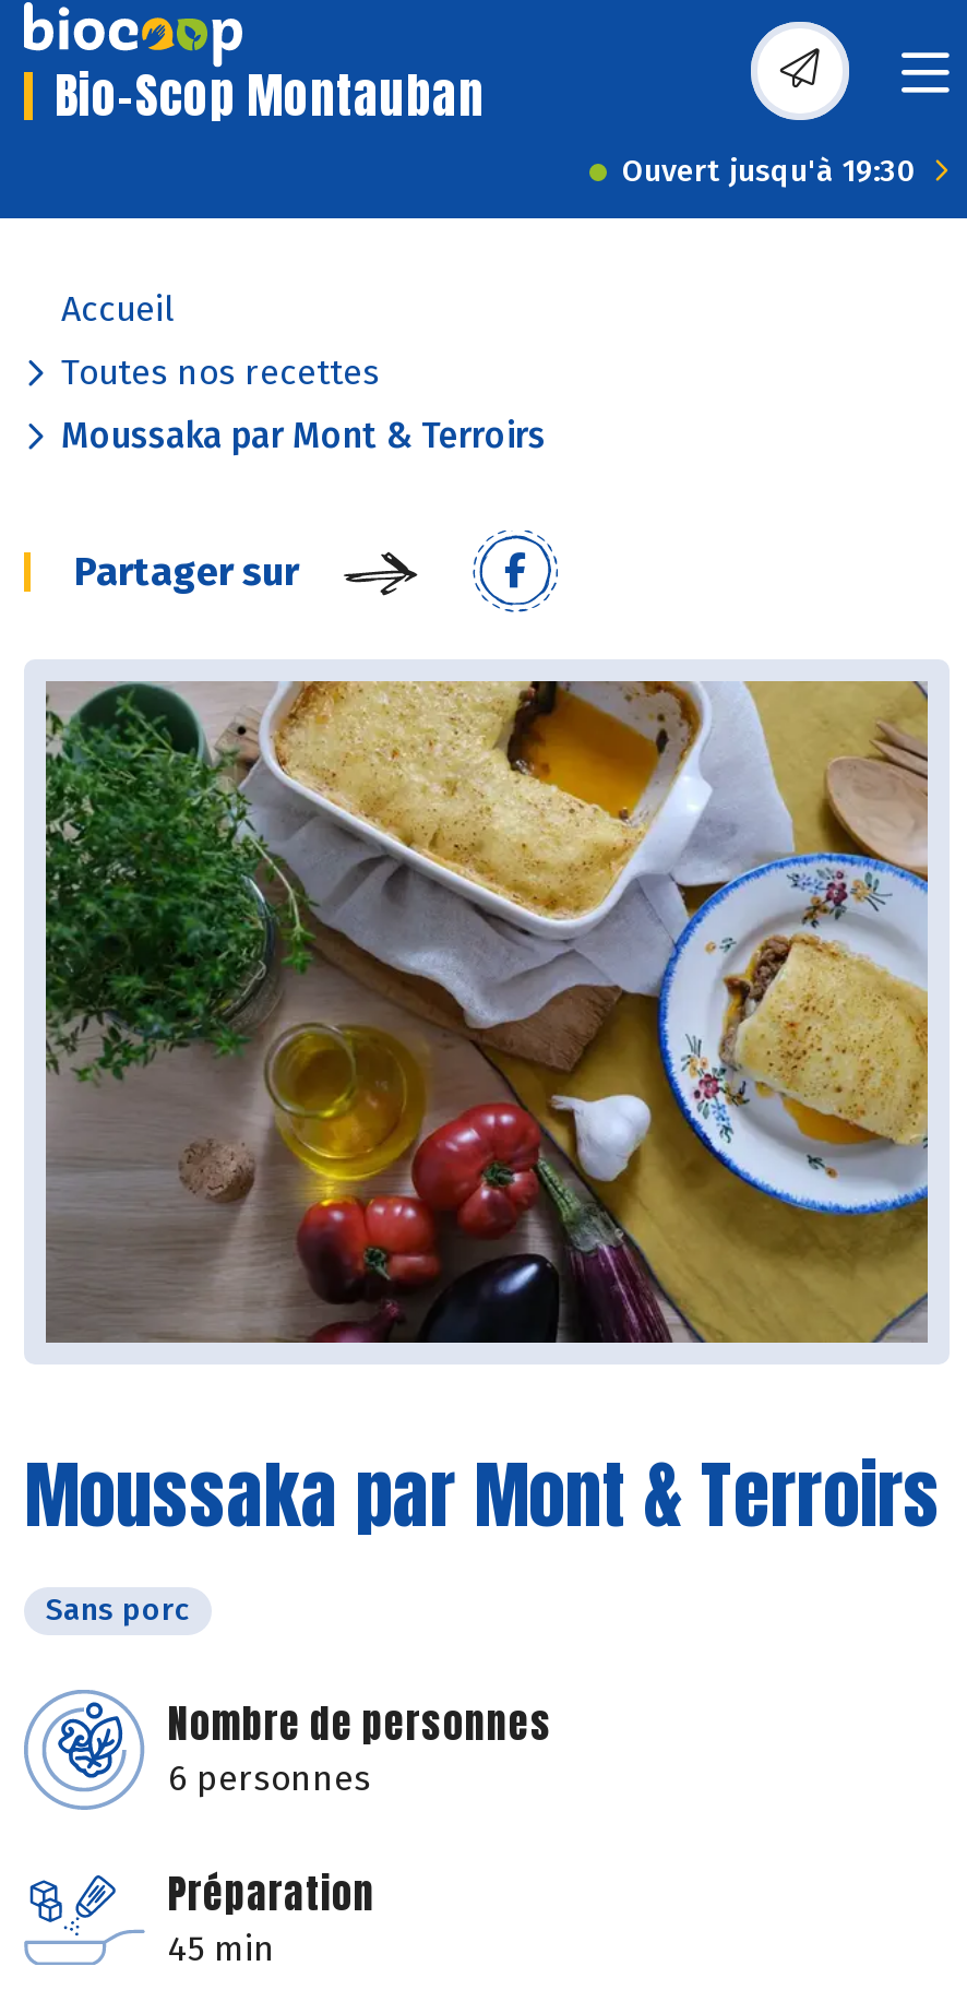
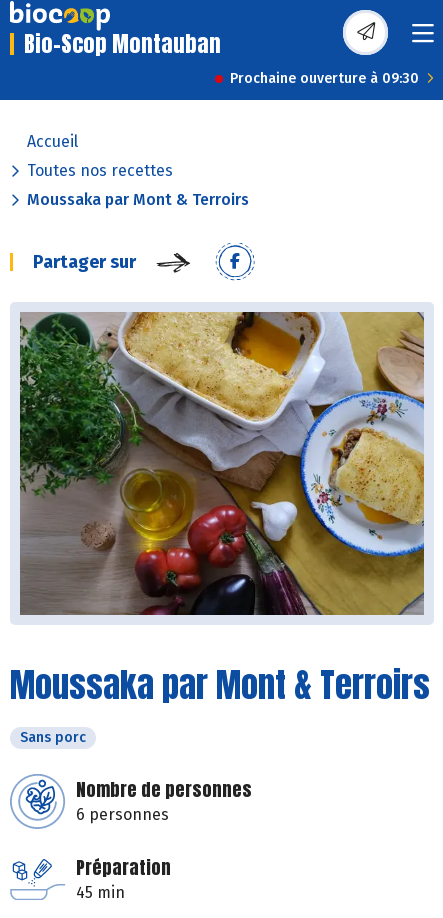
- Ouvert jusqu'à 19:30
+ Prochaine ouverture à 09:30
